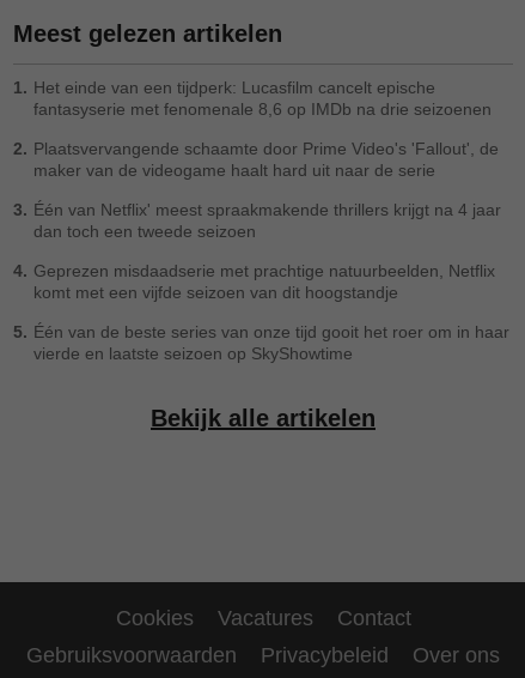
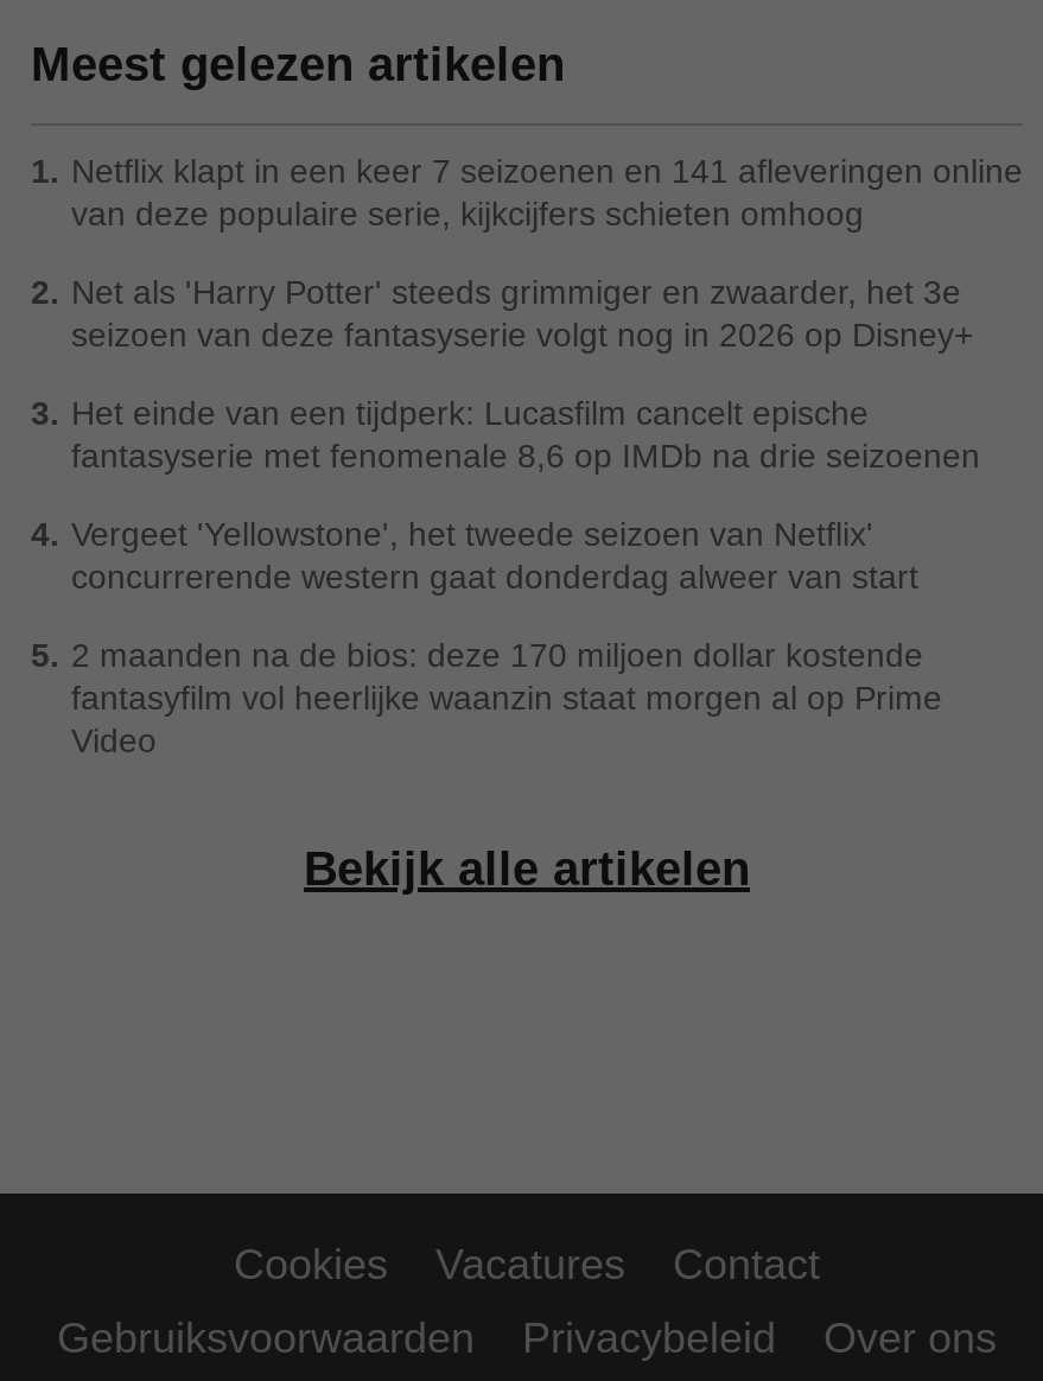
- 1. Het einde van een tijdperk: Lucasfilm cancelt epische
+ 1. Netflix klapt in een keer 7 seizoenen en 141 afleveringen online
+ van deze populaire serie, kijkcijfers schieten omhoog
+ 2. Net als 'Harry Potter' steeds grimmiger en zwaarder, het 3e
+ seizoen van deze fantasyserie volgt nog in 2026 op Disney+
+ 3. Het einde van een tijdperk: Lucasfilm cancelt epische

moved down: fantasyserie met fenomenale 8,6 op IMDb na drie seizoenen

- 2. Plaatsvervangende schaamte door Prime Video's 'Fallout', de
- maker van de videogame haalt hard uit naar de serie
- 3. Één van Netflix' meest spraakmakende thrillers krijgt na 4 jaar
- dan toch een tweede seizoen
- 4. Geprezen misdaadserie met prachtige natuurbeelden, Netflix
- komt met een vijfde seizoen van dit hoogstandje
- 5. Één van de beste series van onze tijd gooit het roer om in haar
- vierde en laatste seizoen op SkyShowtime
+ 4. Vergeet 'Yellowstone', het tweede seizoen van Netflix'
+ concurrerende western gaat donderdag alweer van start
+ 5. 2 maanden na de bios: deze 170 miljoen dollar kostende
+ fantasyfilm vol heerlijke waanzin staat morgen al op Prime
+ Video
